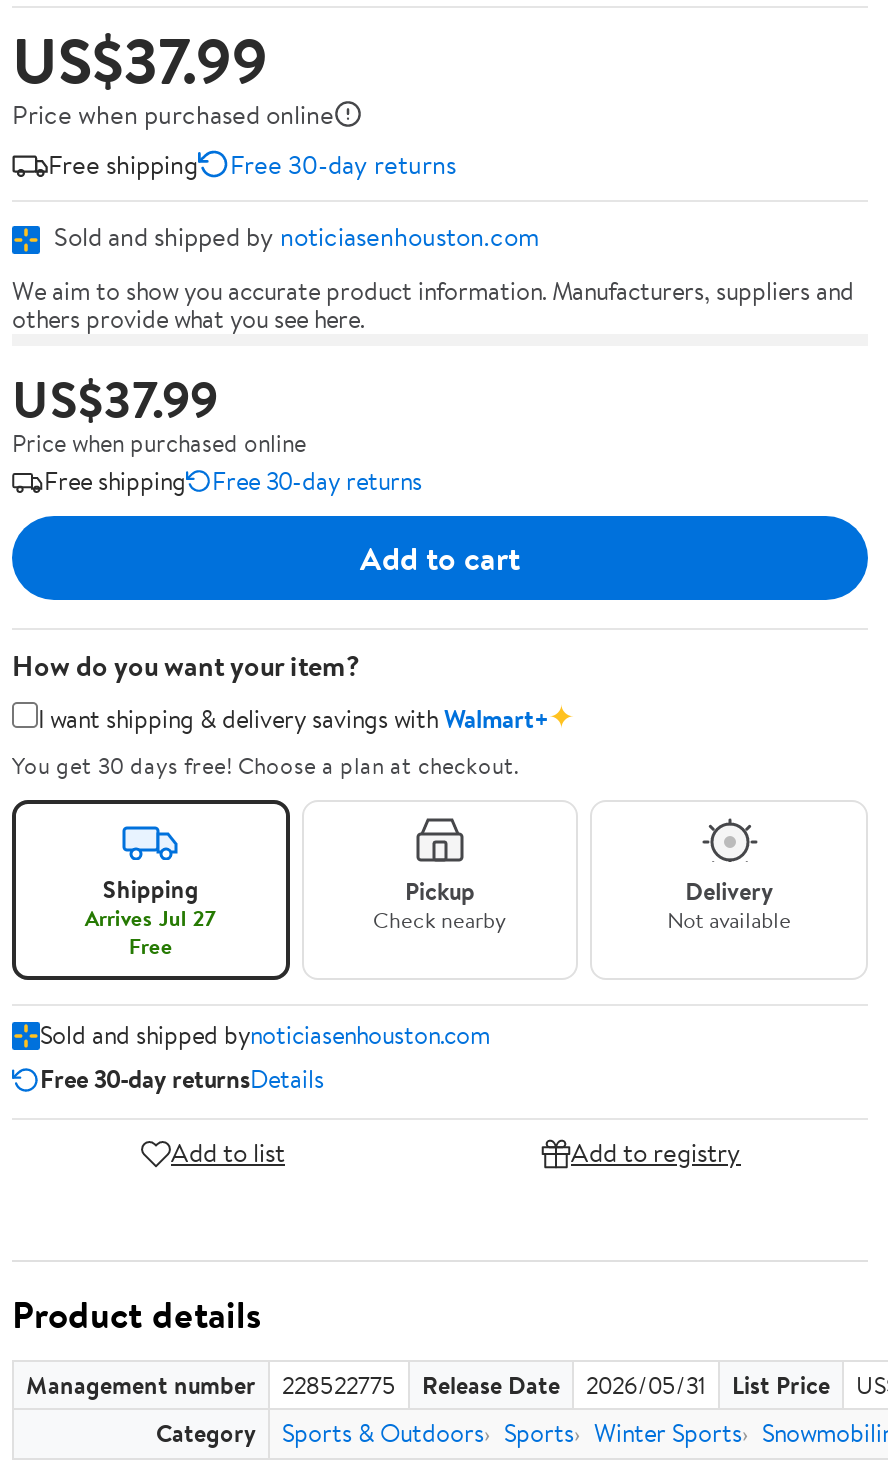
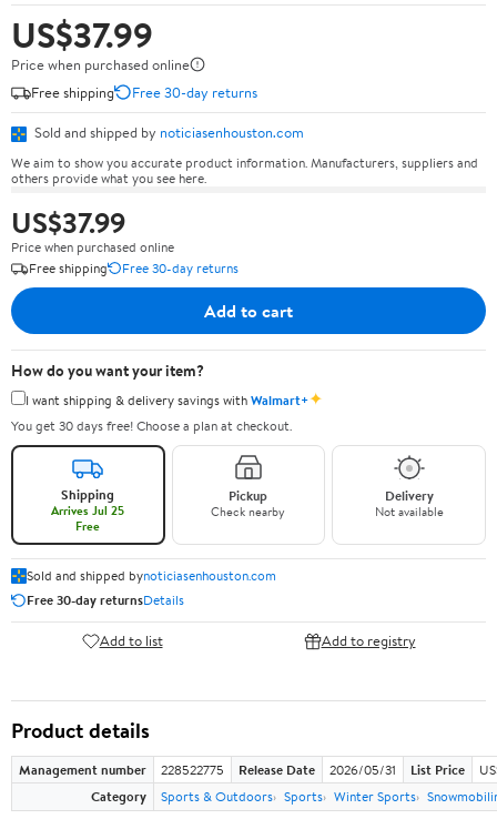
- Arrives Jul 27
+ Arrives Jul 25
